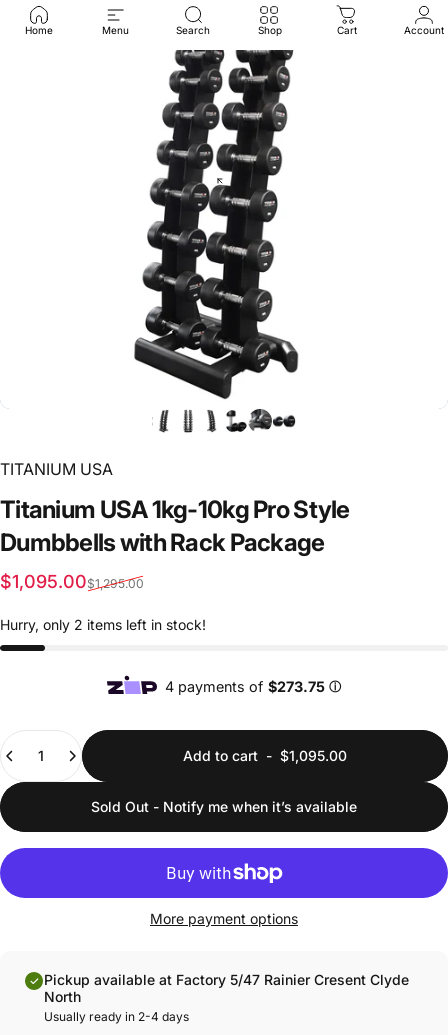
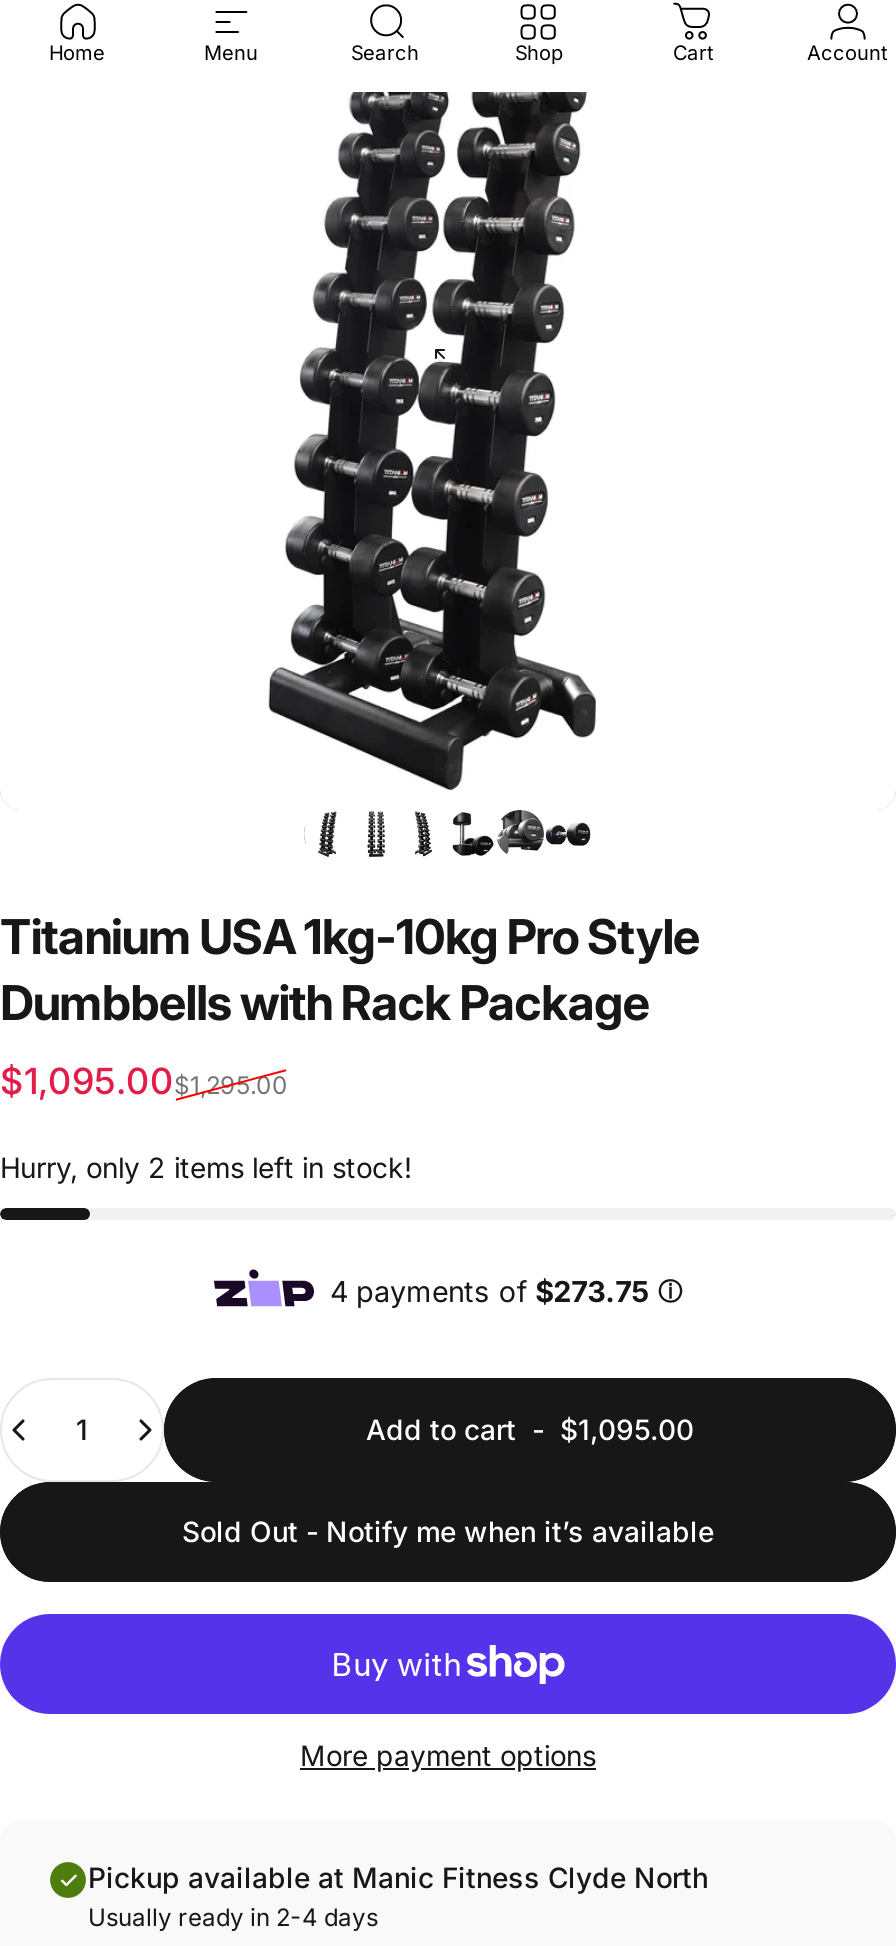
- TITANIUM USA

- Pickup available at Factory 5/47 Rainier Cresent Clyde
- North
+ Pickup available at Manic Fitness Clyde North
